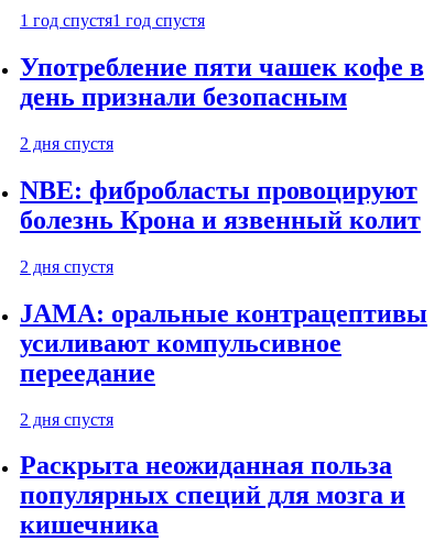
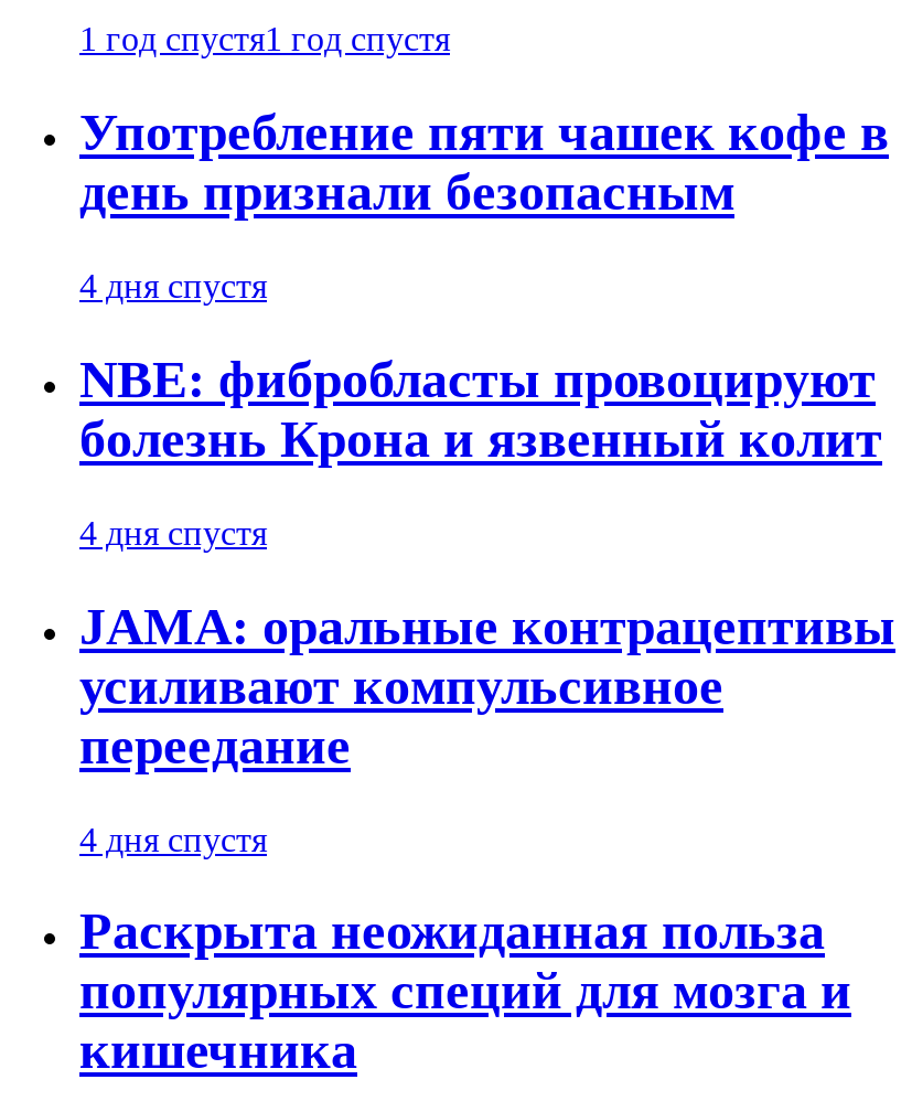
- 2 дня спустя
+ 4 дня спустя

- 2 дня спустя
+ 4 дня спустя

- 2 дня спустя
+ 4 дня спустя
